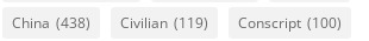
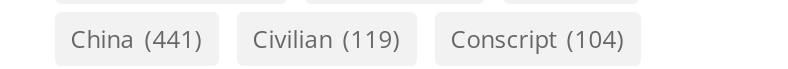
- China (438)
+ China (441)

- Conscript (100)
+ Conscript (104)
